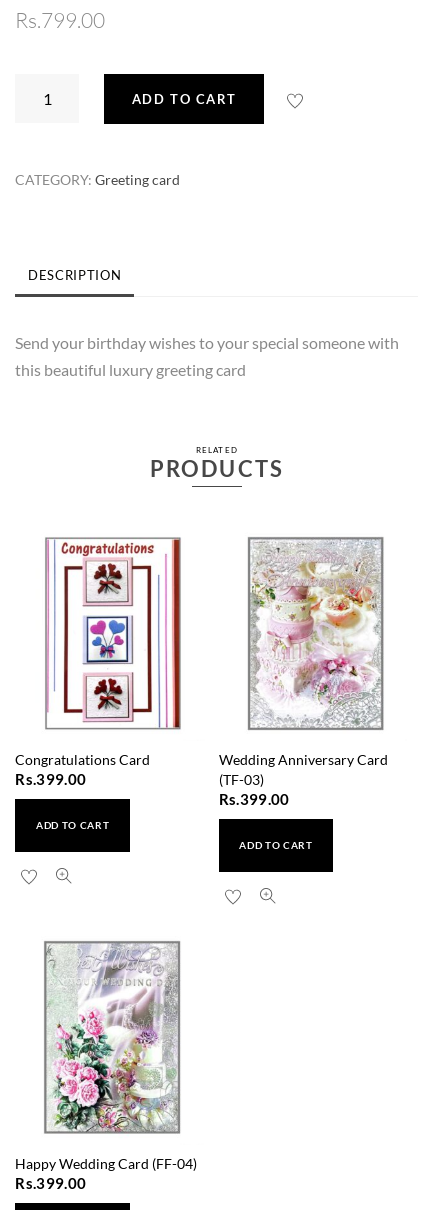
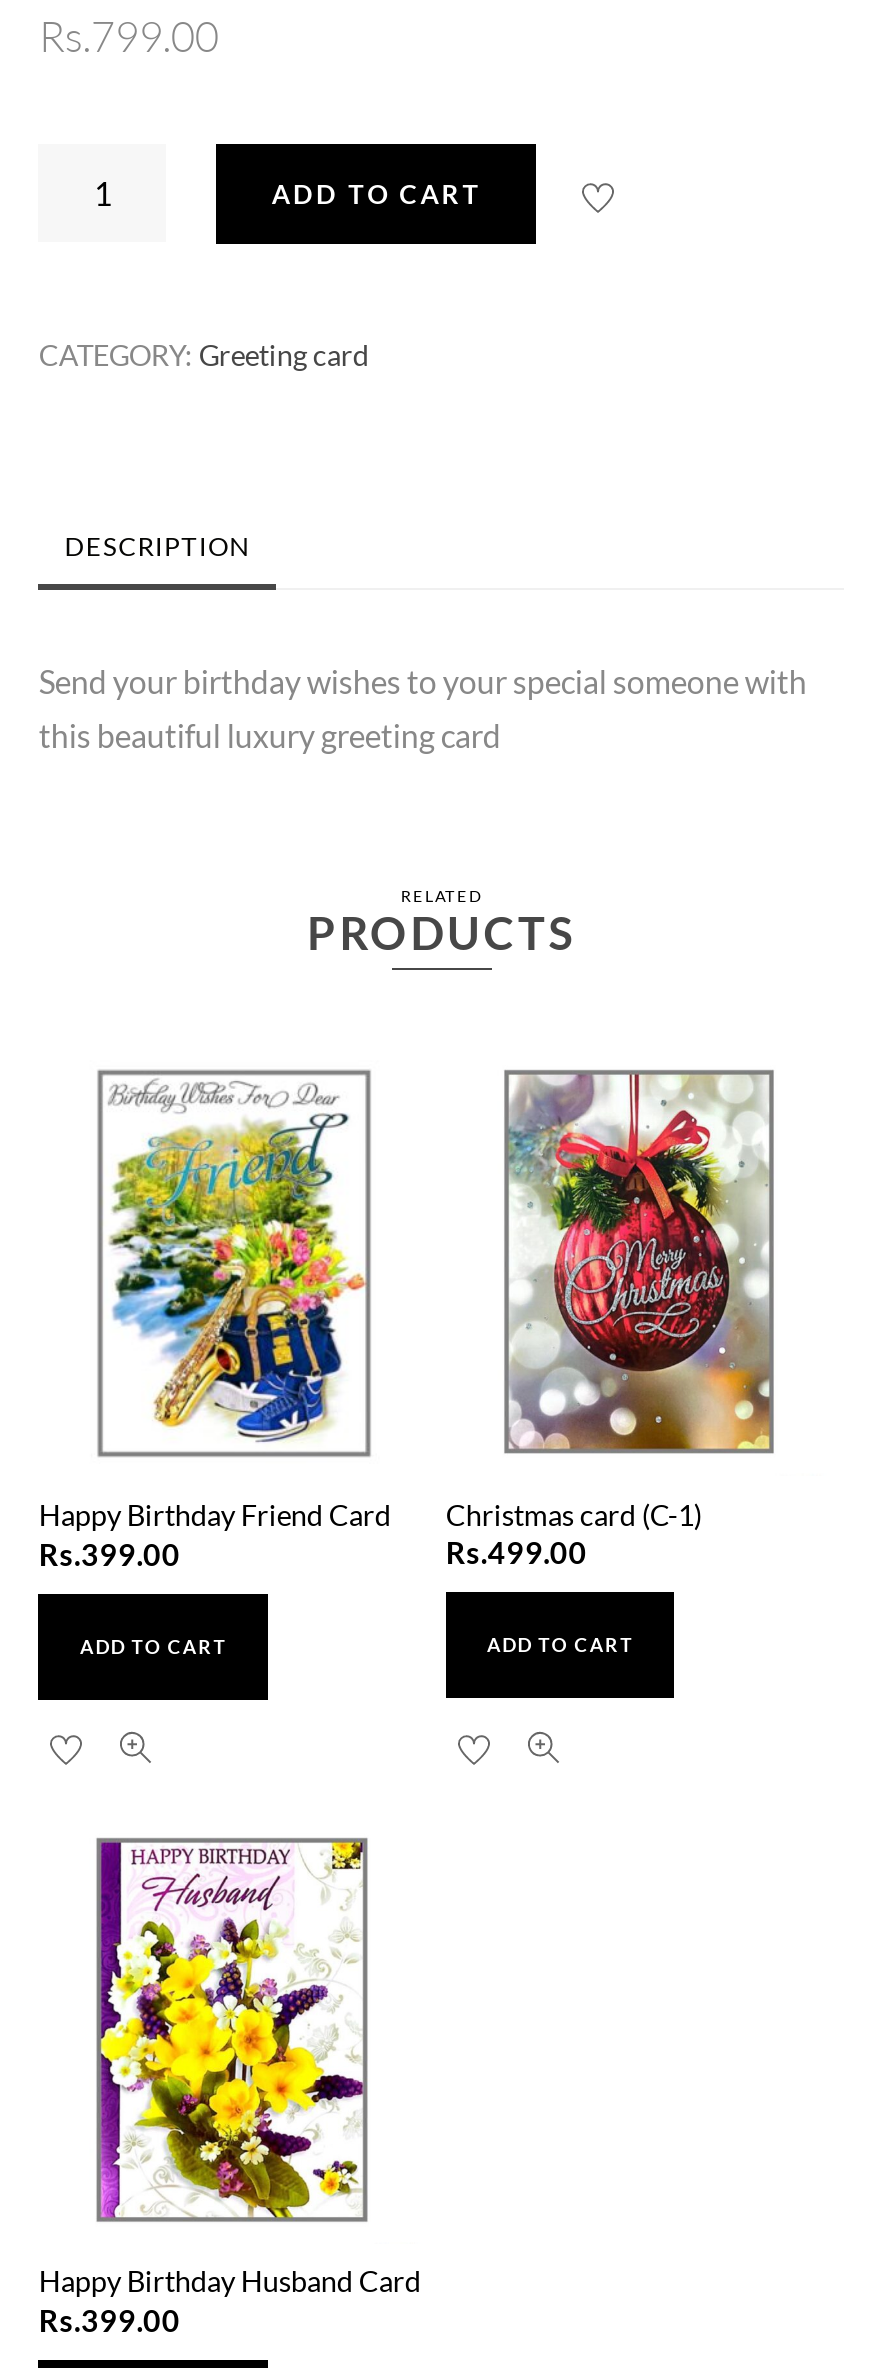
- [image]
- Congratulations Card
+ [image]
+ Happy Birthday Friend Card

- [image]
- Wedding Anniversary Card
- (TF-03)
- Rs.399.00
+ [image]
+ Christmas card (C-1)
+ Rs.499.00

- [image]
- Happy Wedding Card (FF-04)
+ [image]
+ Happy Birthday Husband Card
